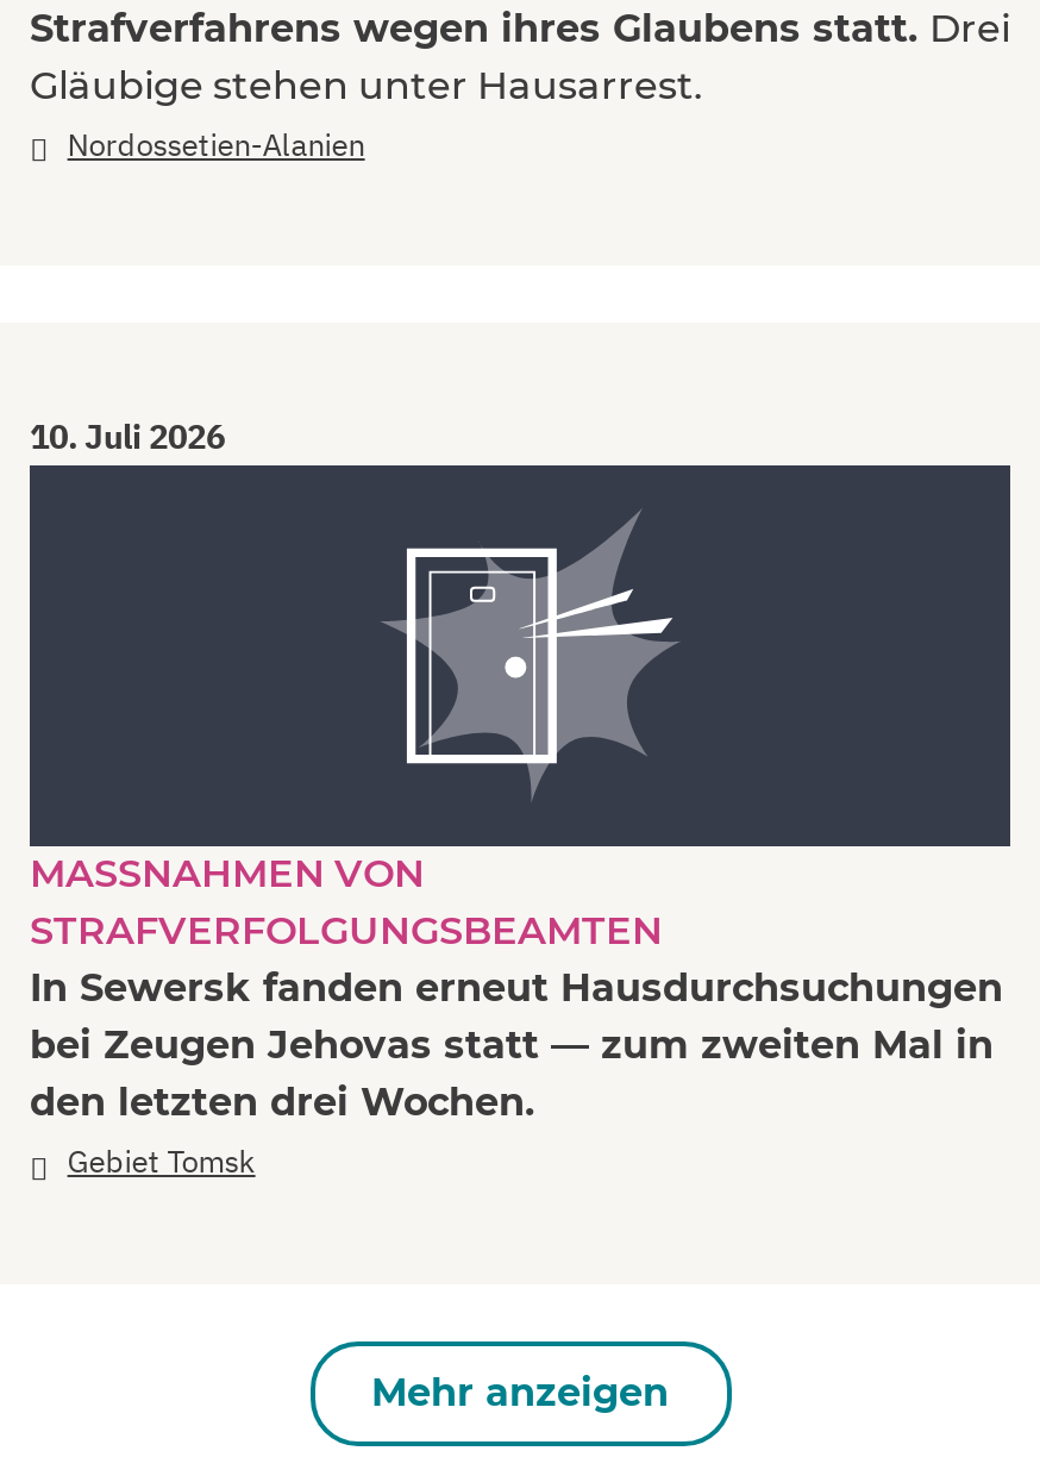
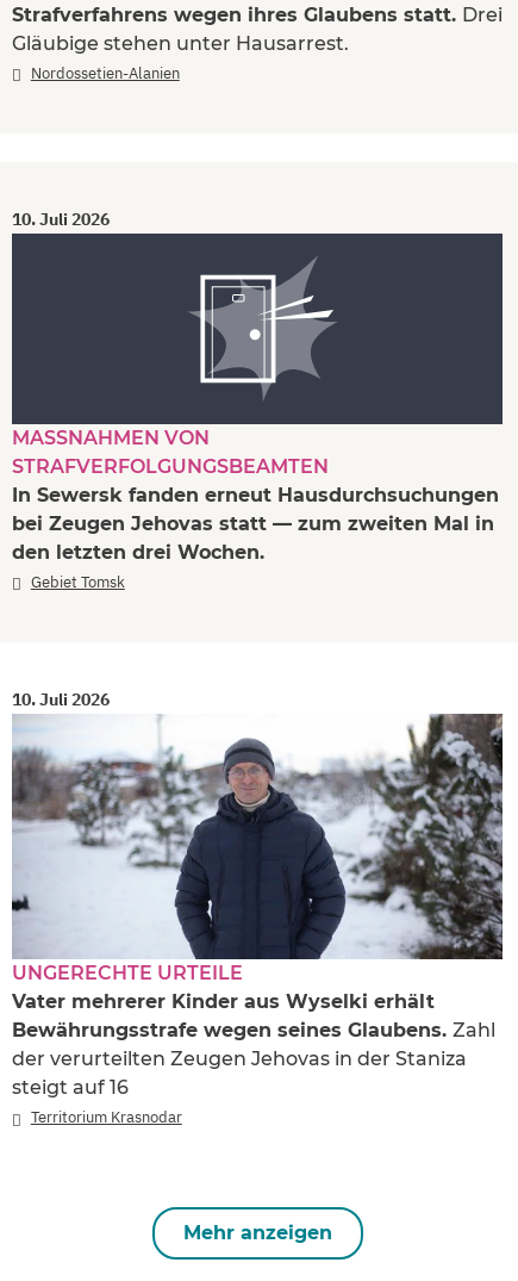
+ 10. Juli 2026

+ [image]
+ UNGERECHTE URTEILE
+ Vater mehrerer Kinder aus Wyselki erhält
+ Bewährungsstrafe wegen seines Glaubens. Zahl
+ der verurteilten Zeugen Jehovas in der Staniza
+ steigt auf 16
+ Territorium Krasnodar
